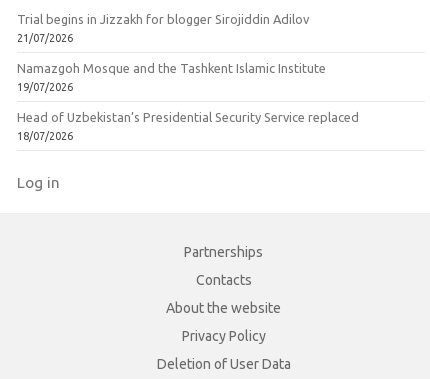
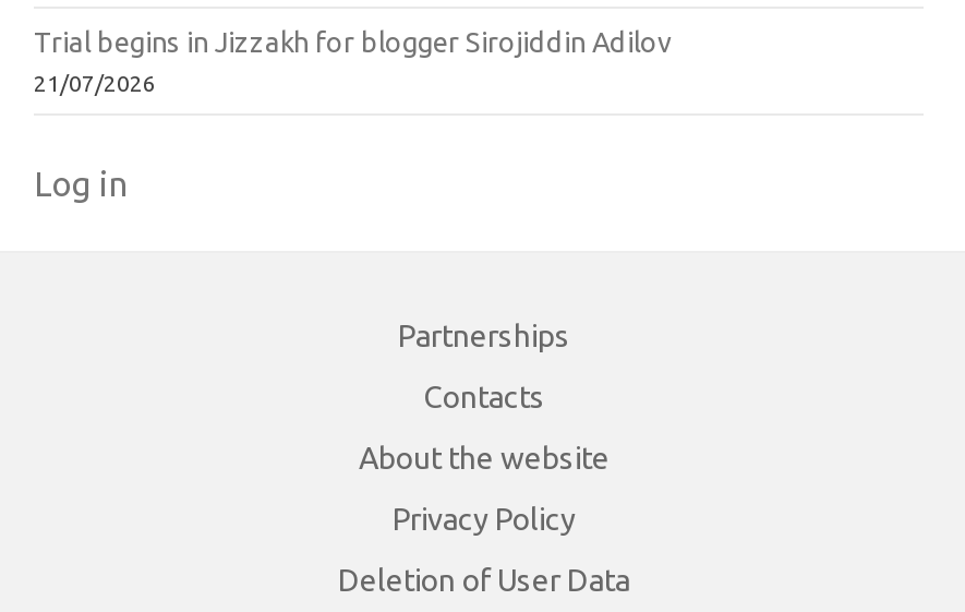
- Namazgoh Mosque and the Tashkent Islamic Institute
- 19/07/2026
- Head of Uzbekistan’s Presidential Security Service replaced
- 18/07/2026
